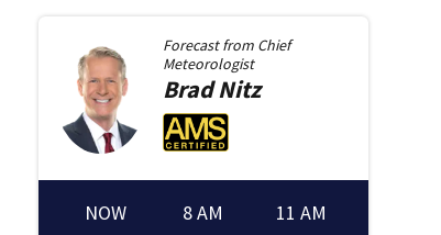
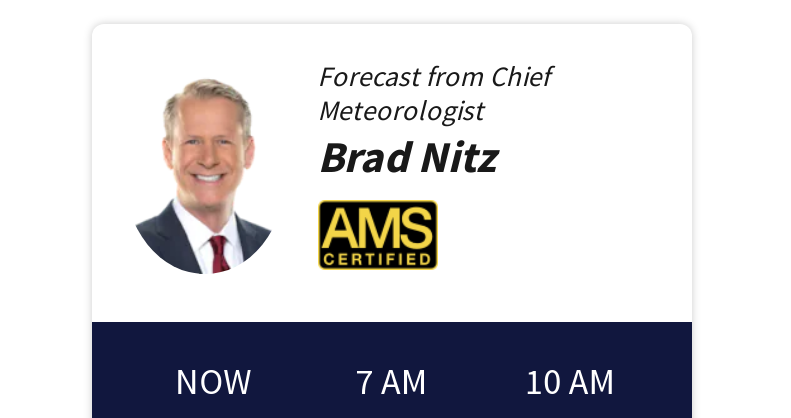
- 8 AM
+ 7 AM

- 11 AM
+ 10 AM
